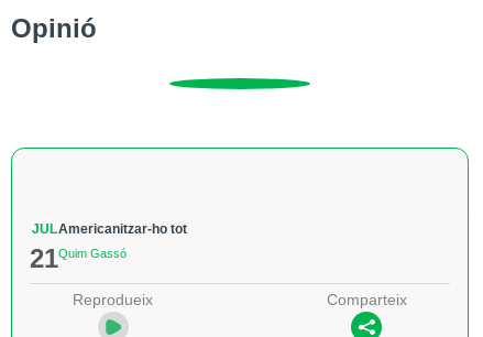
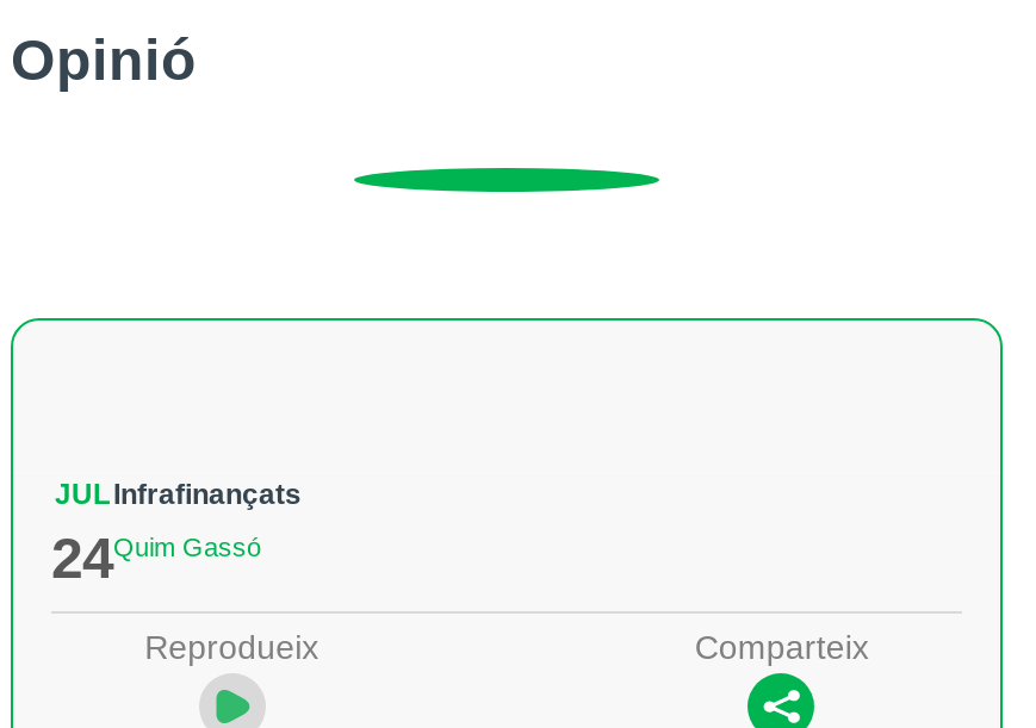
- Americanitzar-ho tot
+ Infrafinançats

- 21 Quim Gassó
+ 24 Quim Gassó
